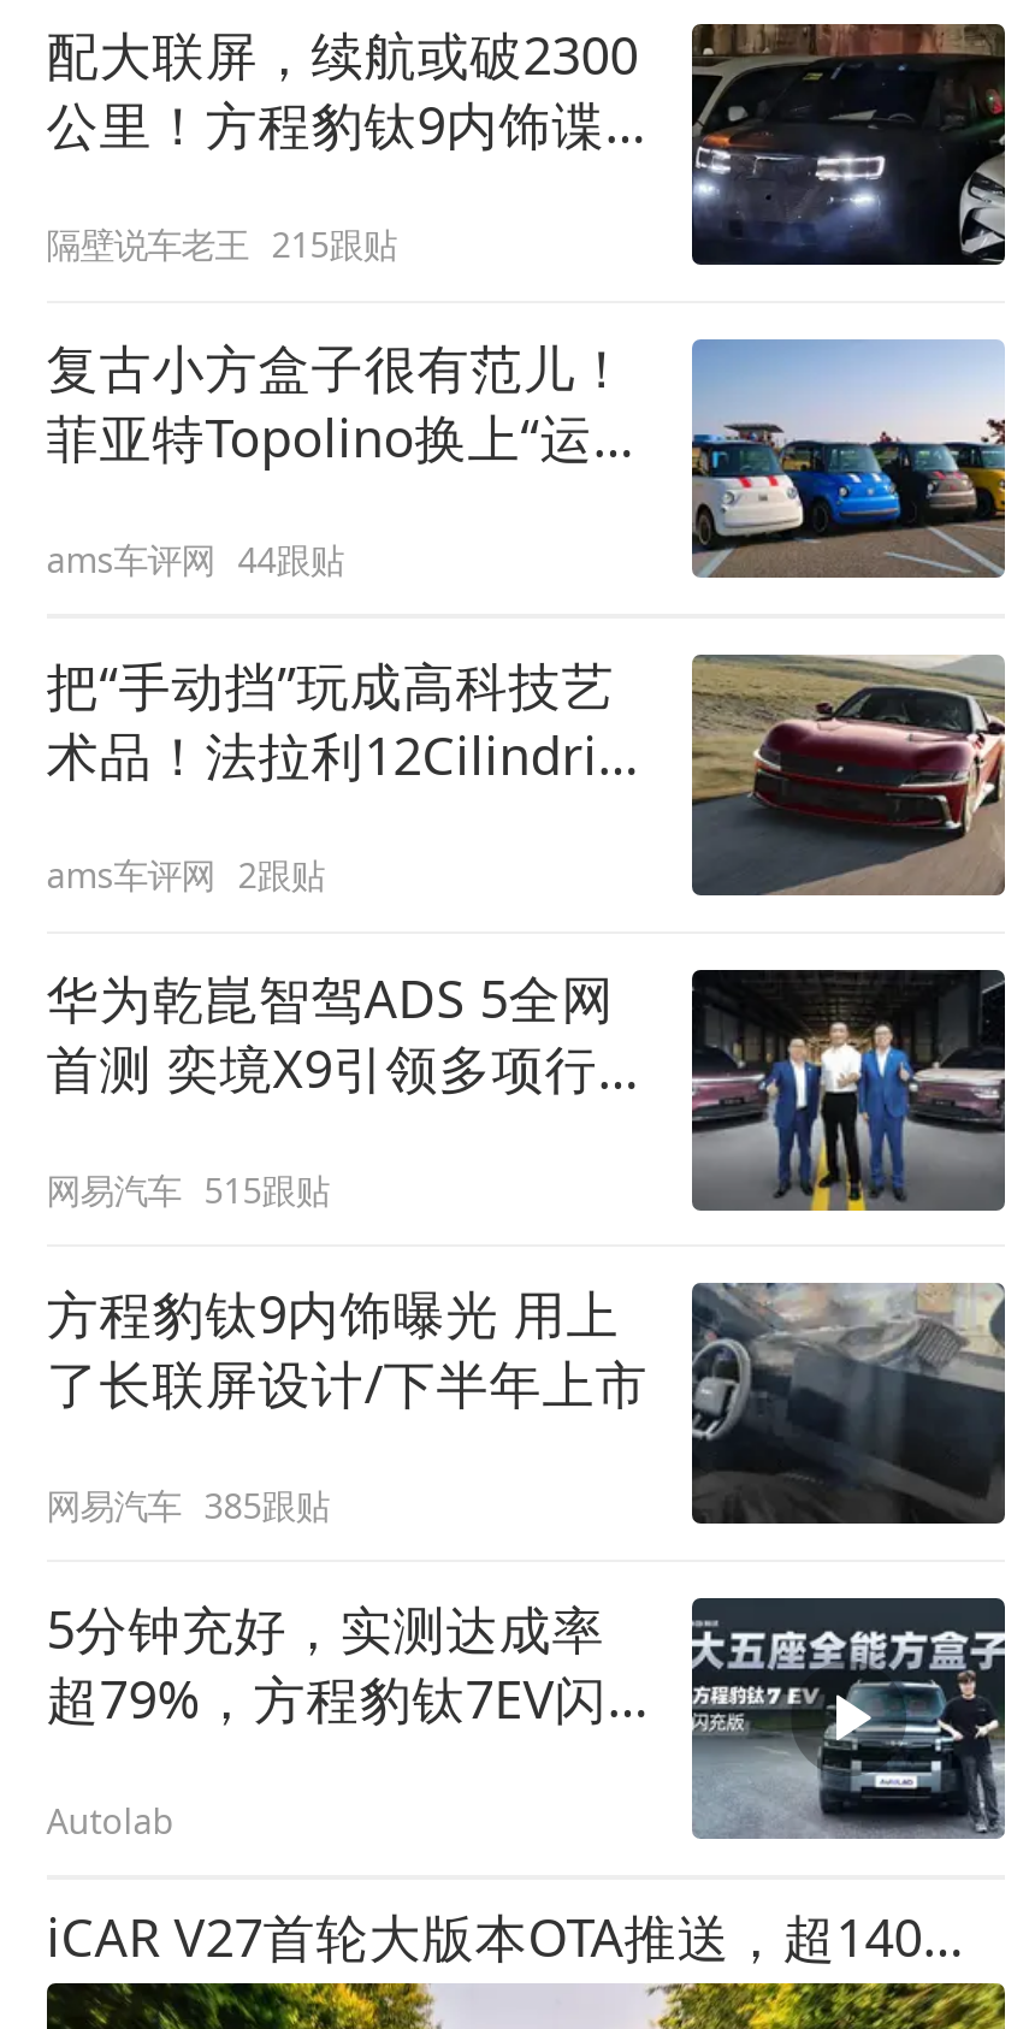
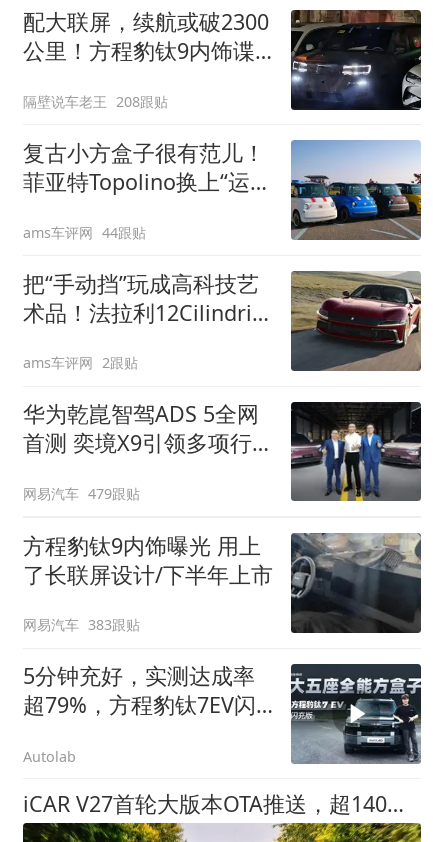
- 隔壁说车老王 215跟贴
+ 隔壁说车老王 208跟贴

- 网易汽车 515跟贴
+ 网易汽车 479跟贴

- 网易汽车 385跟贴
+ 网易汽车 383跟贴
